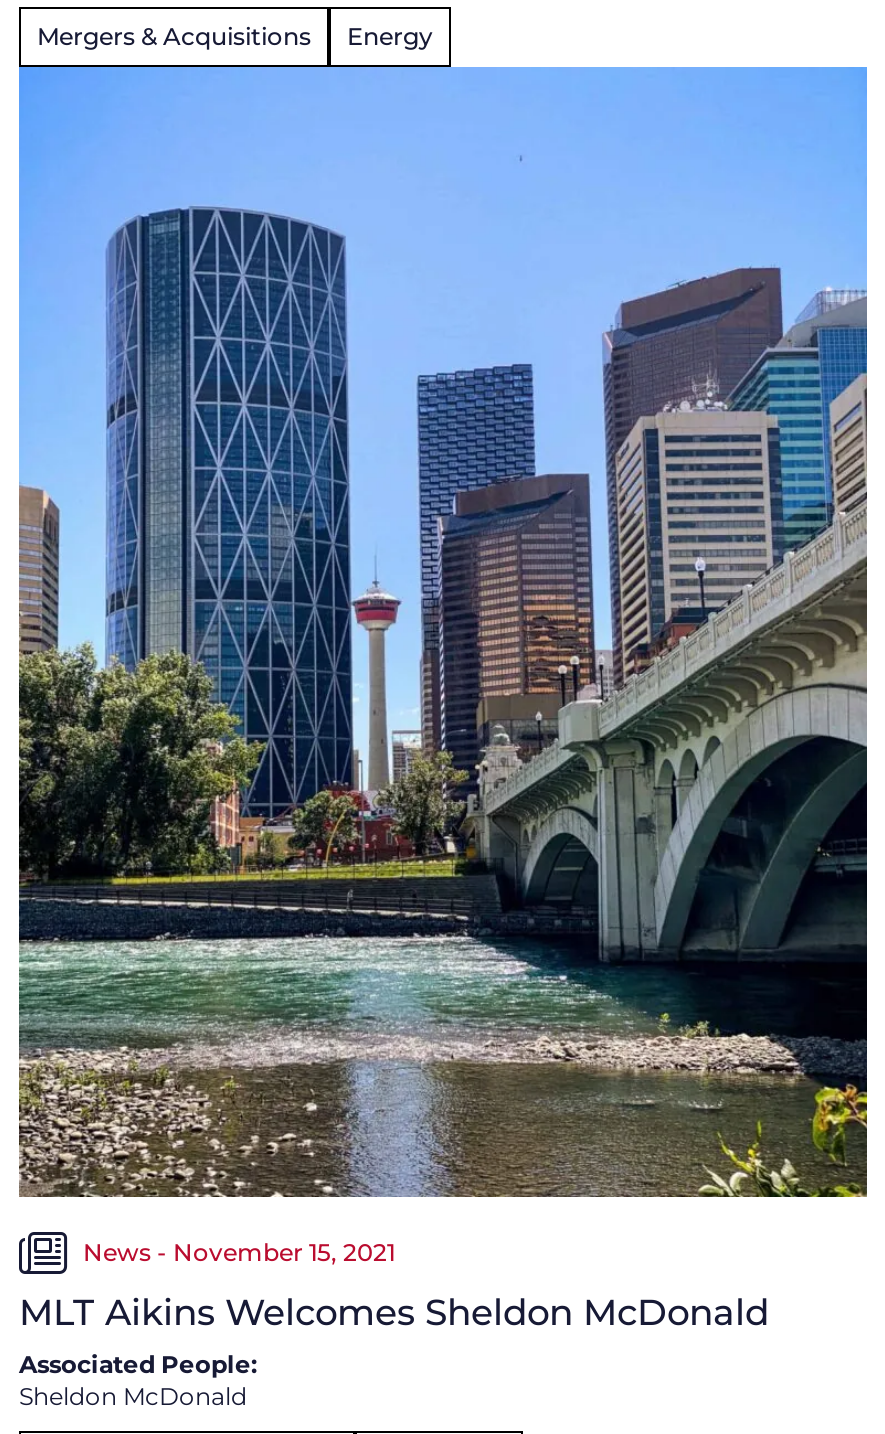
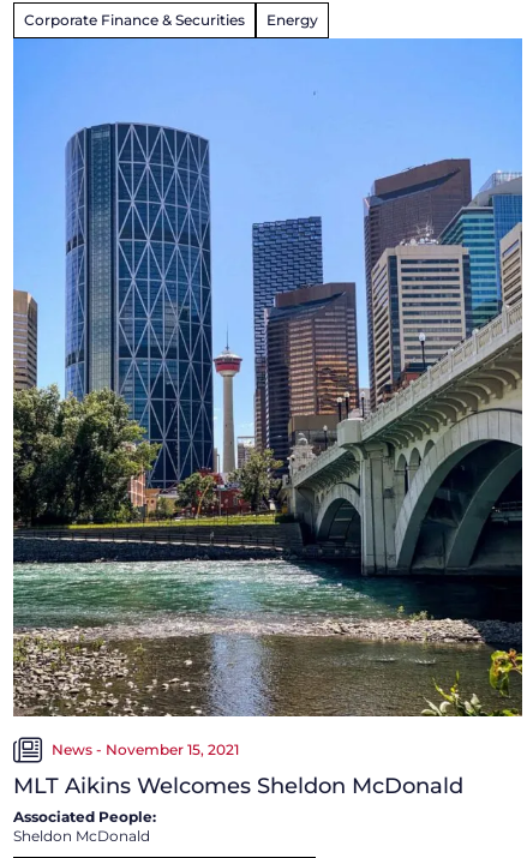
- Mergers & Acquisitions
+ Corporate Finance & Securities
